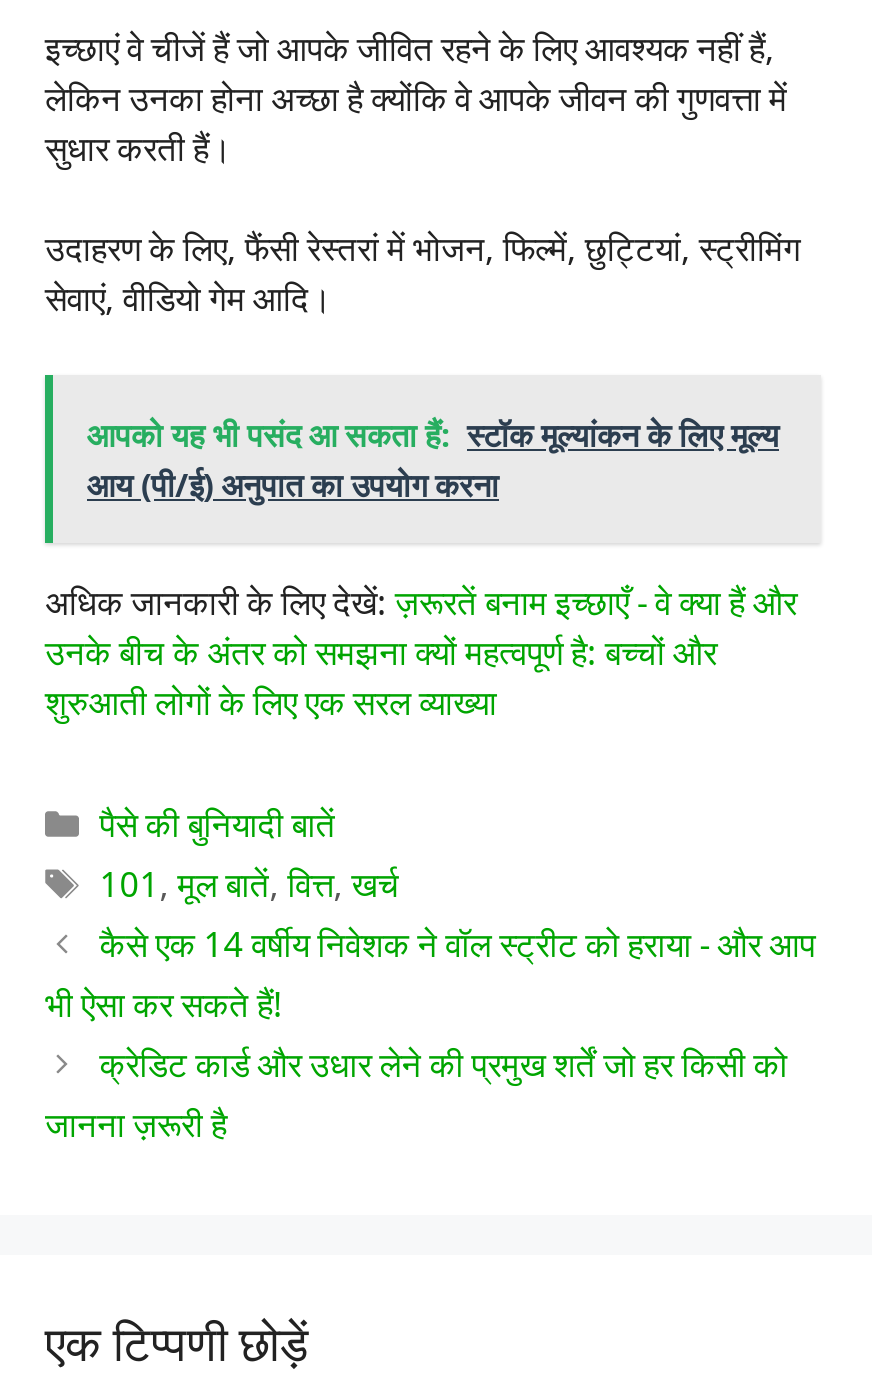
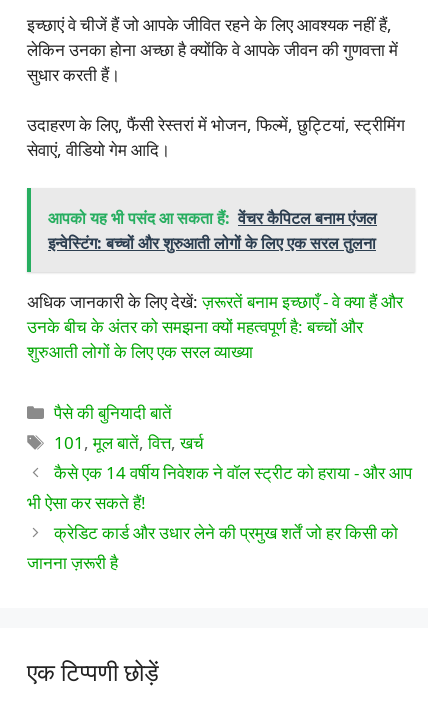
- आपको यह भी पसंद आ सकता हैं: स्टॉक मूल्यांकन के लिए मूल्य
- आय (पी/ई) अनुपात का उपयोग करना
+ आपको यह भी पसंद आ सकता हैं: वेंचर कैपिटल बनाम एंजल
+ इन्वेस्टिंग: बच्चों और शुरुआती लोगों के लिए एक सरल तुलना
